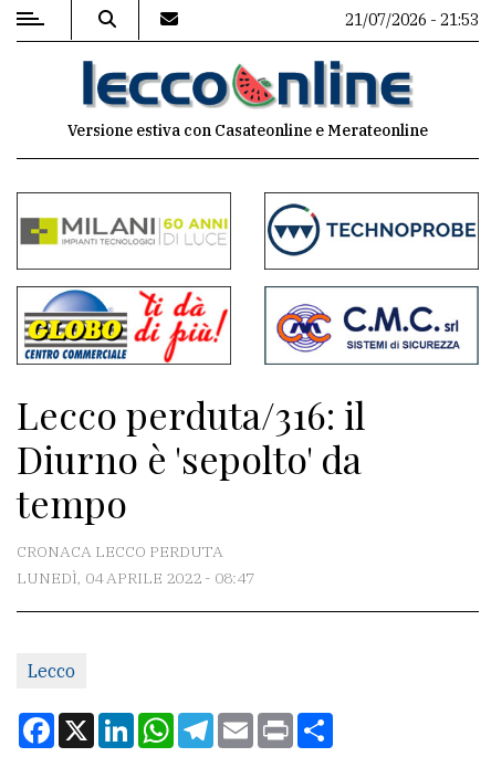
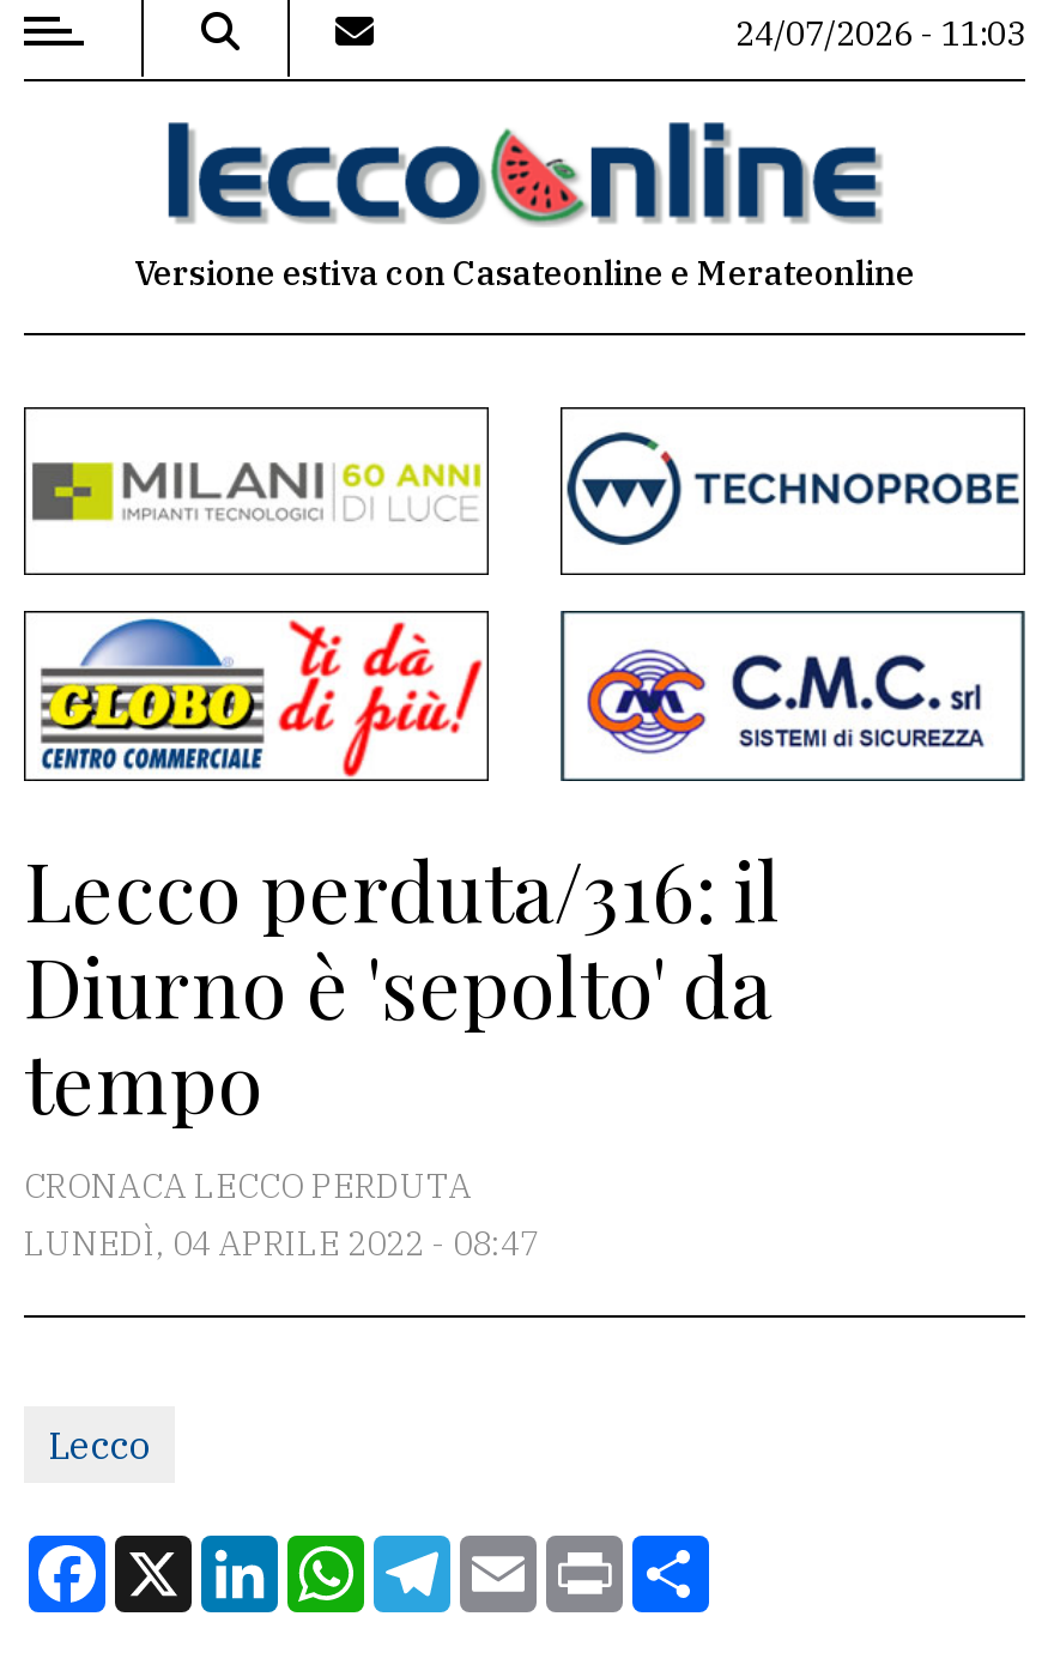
- 21/07/2026 - 21:53
+ 24/07/2026 - 11:03
